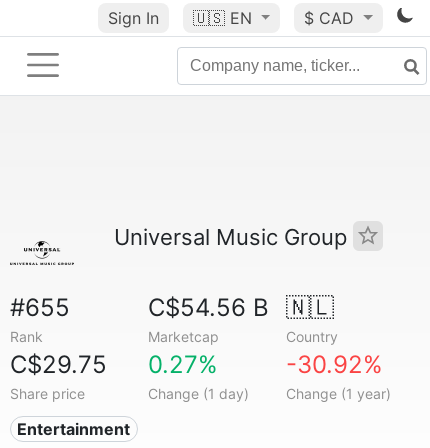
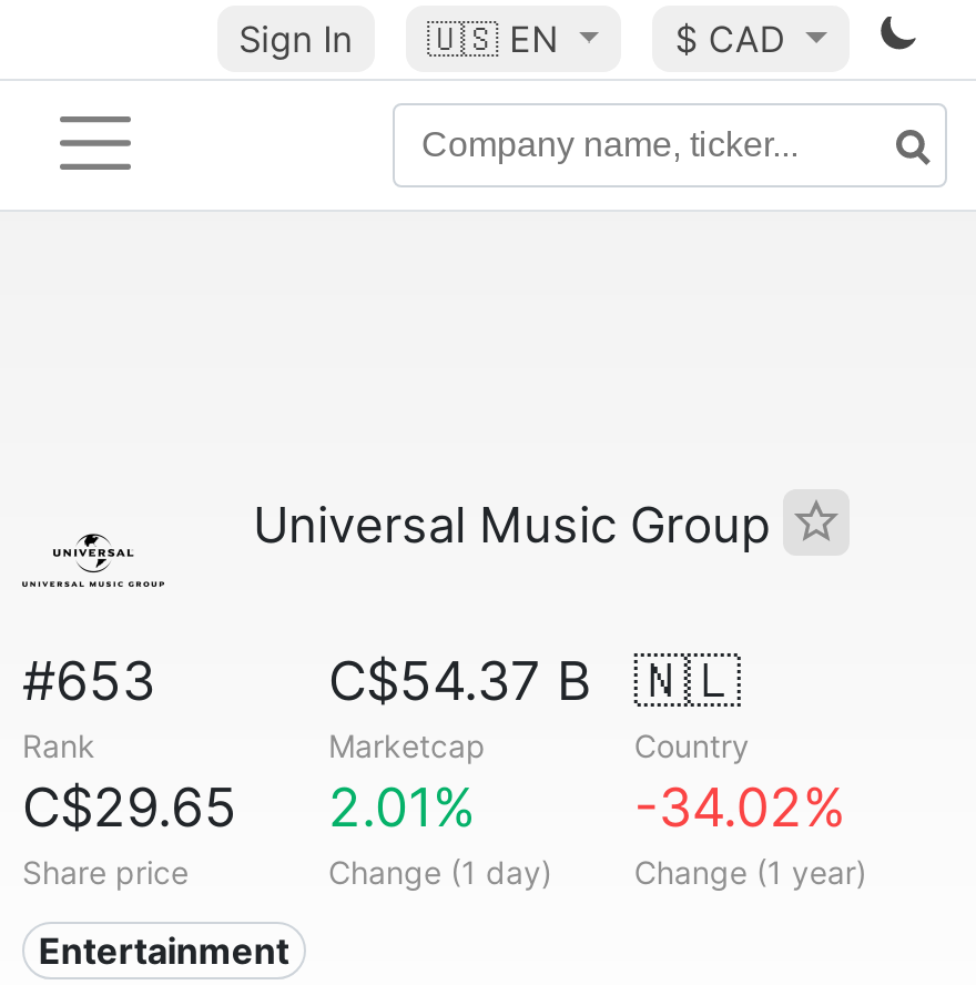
- #655
+ #653

- C$54.56 B
+ C$54.37 B

- C$29.75
+ C$29.65

- 0.27%
+ 2.01%

- -30.92%
+ -34.02%
